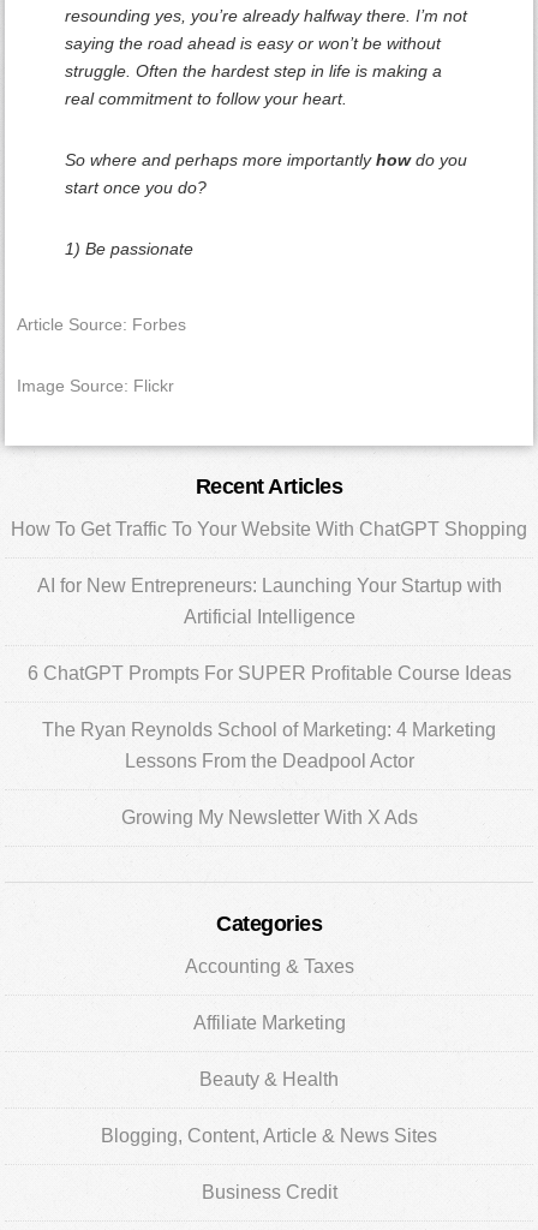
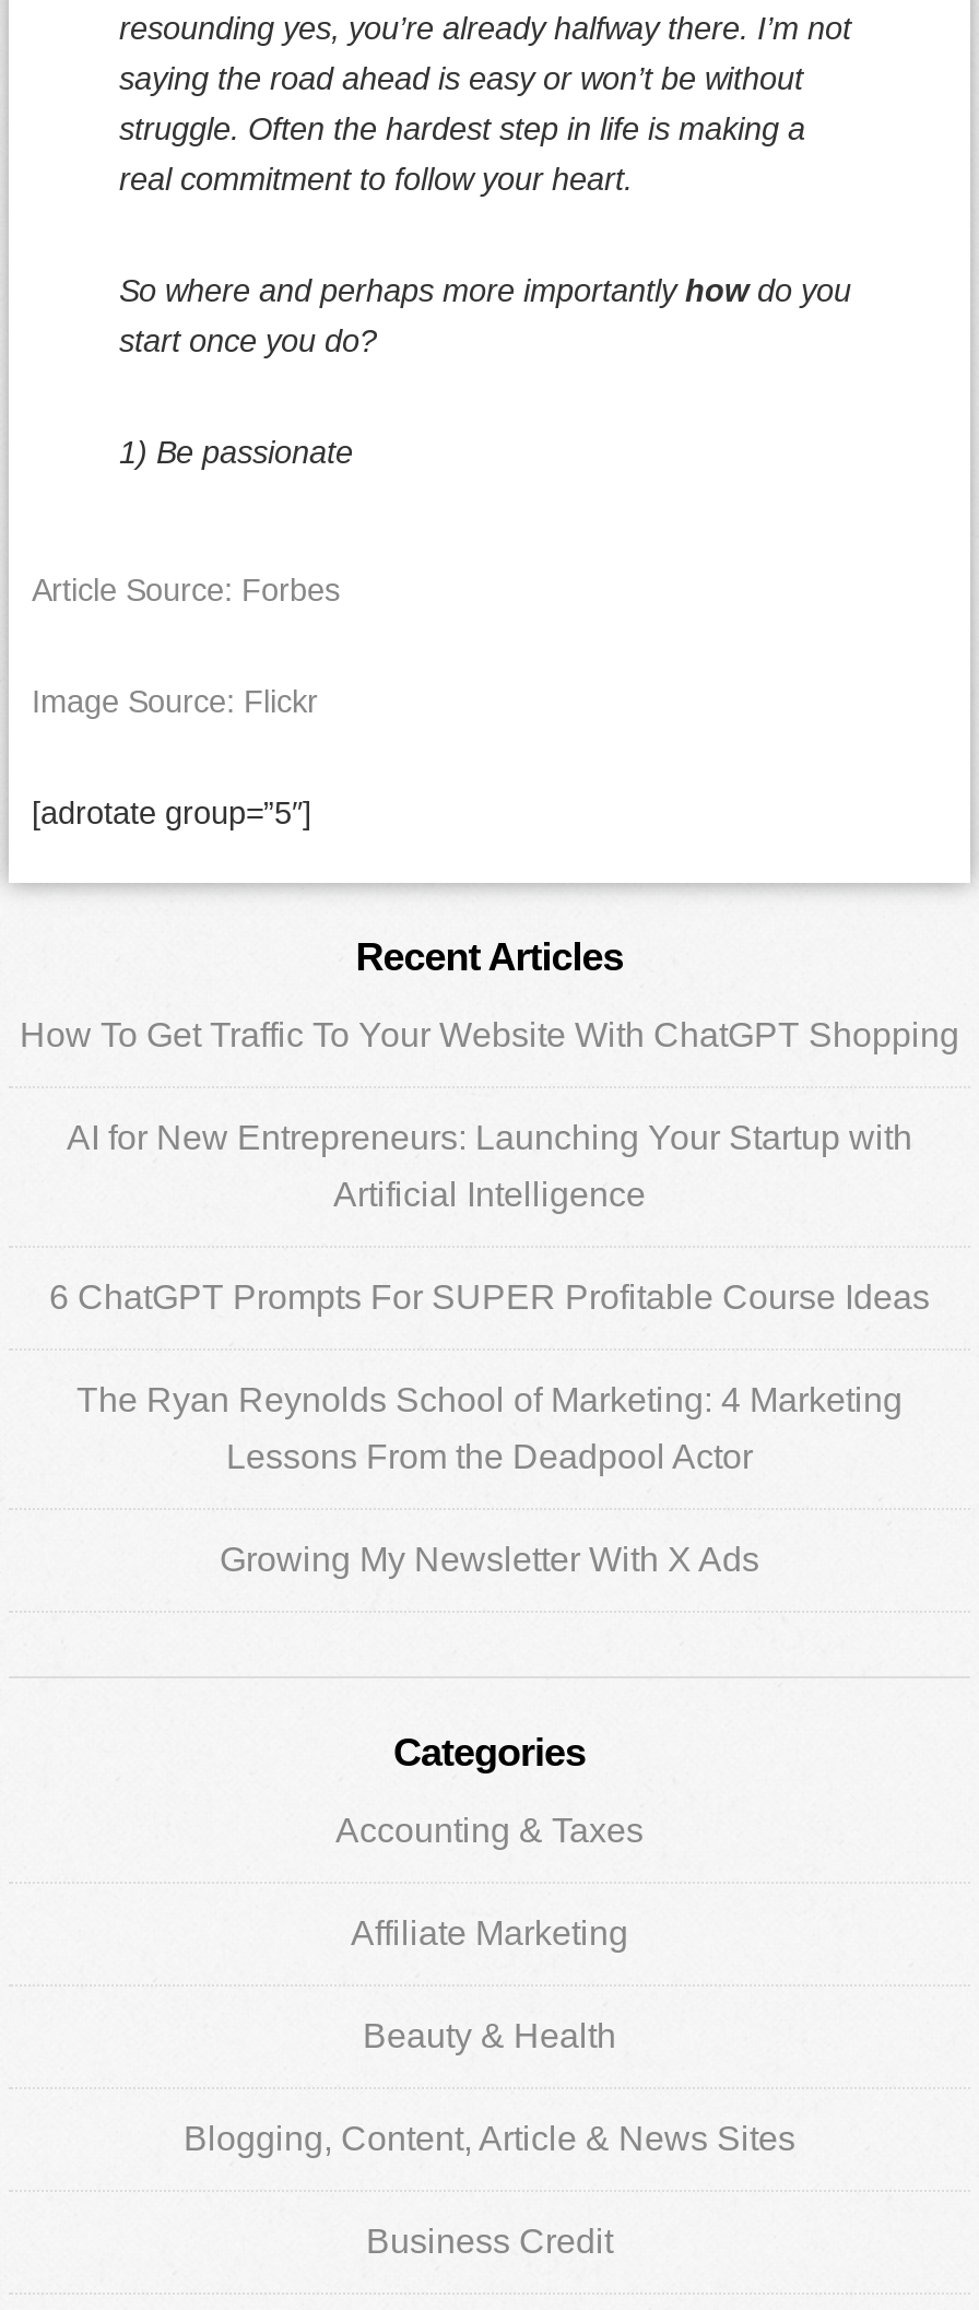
+ [adrotate group=”5″]
